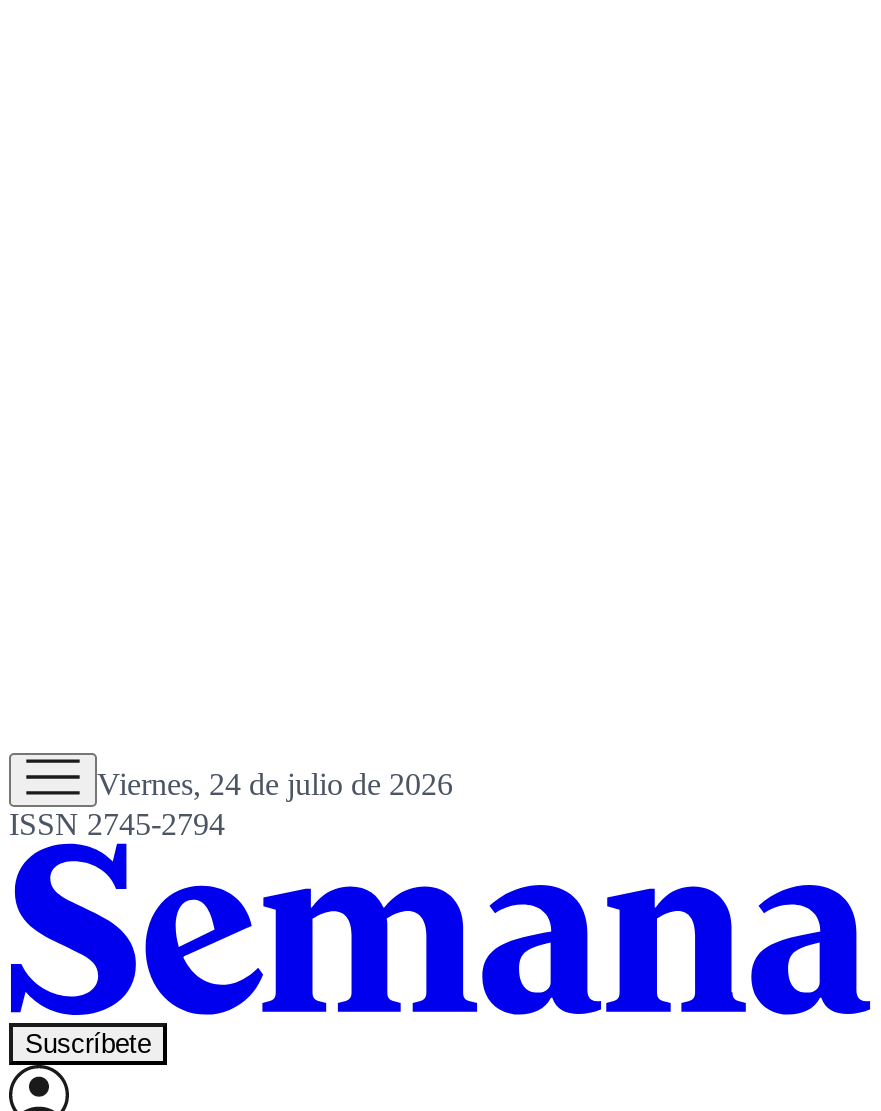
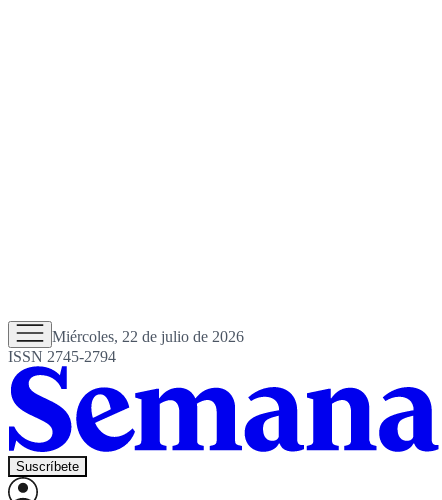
- Viernes, 24 de julio de 2026
+ Miércoles, 22 de julio de 2026
